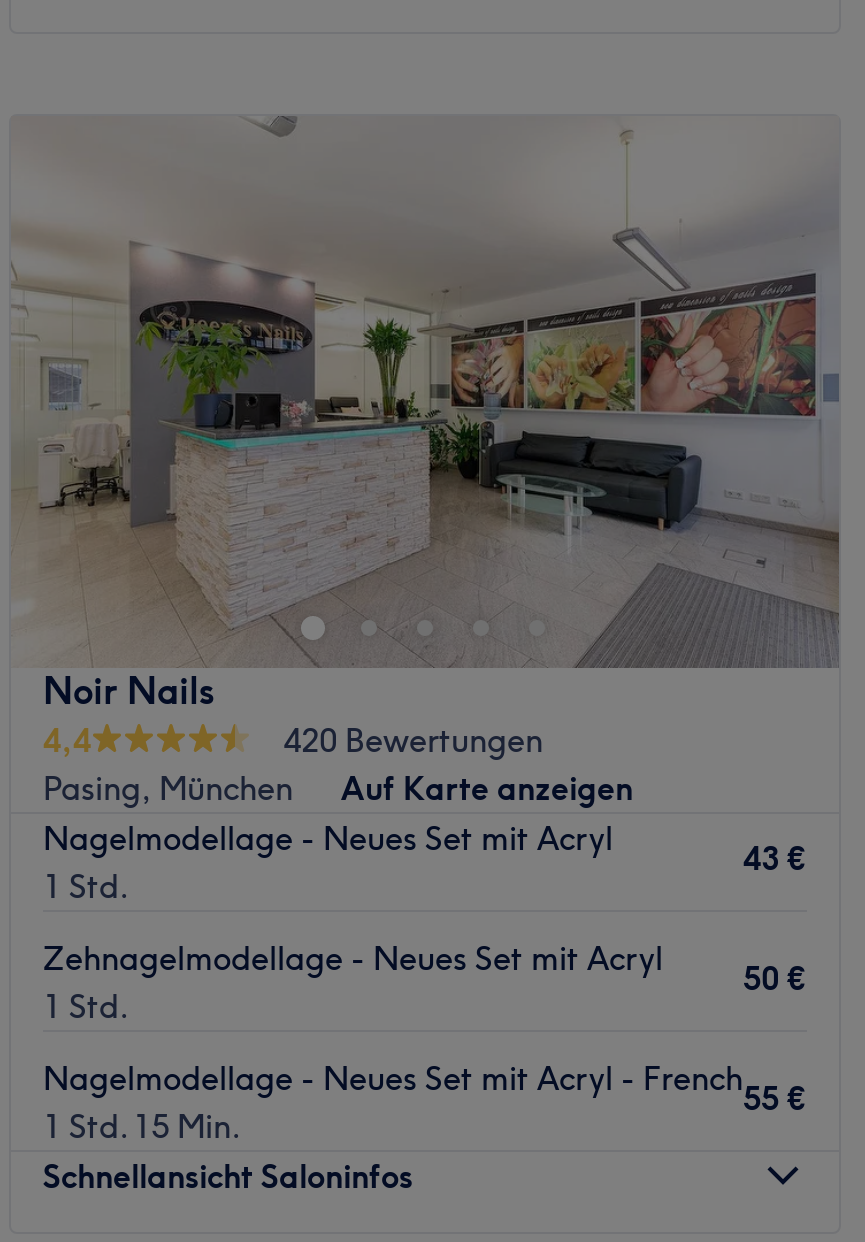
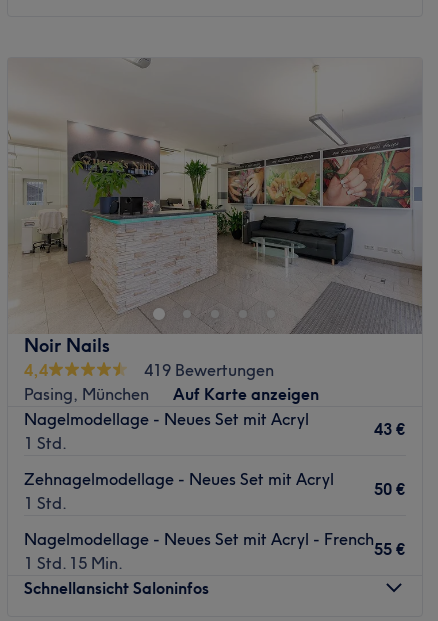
- 420 Bewertungen
+ 419 Bewertungen
